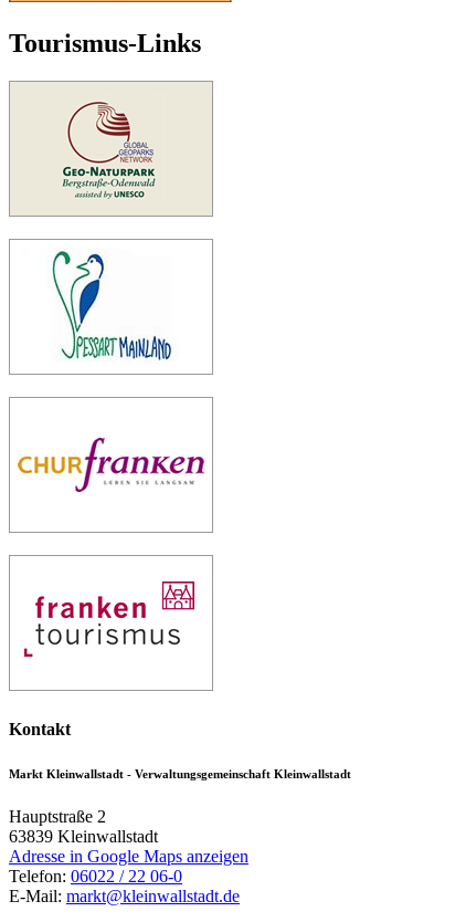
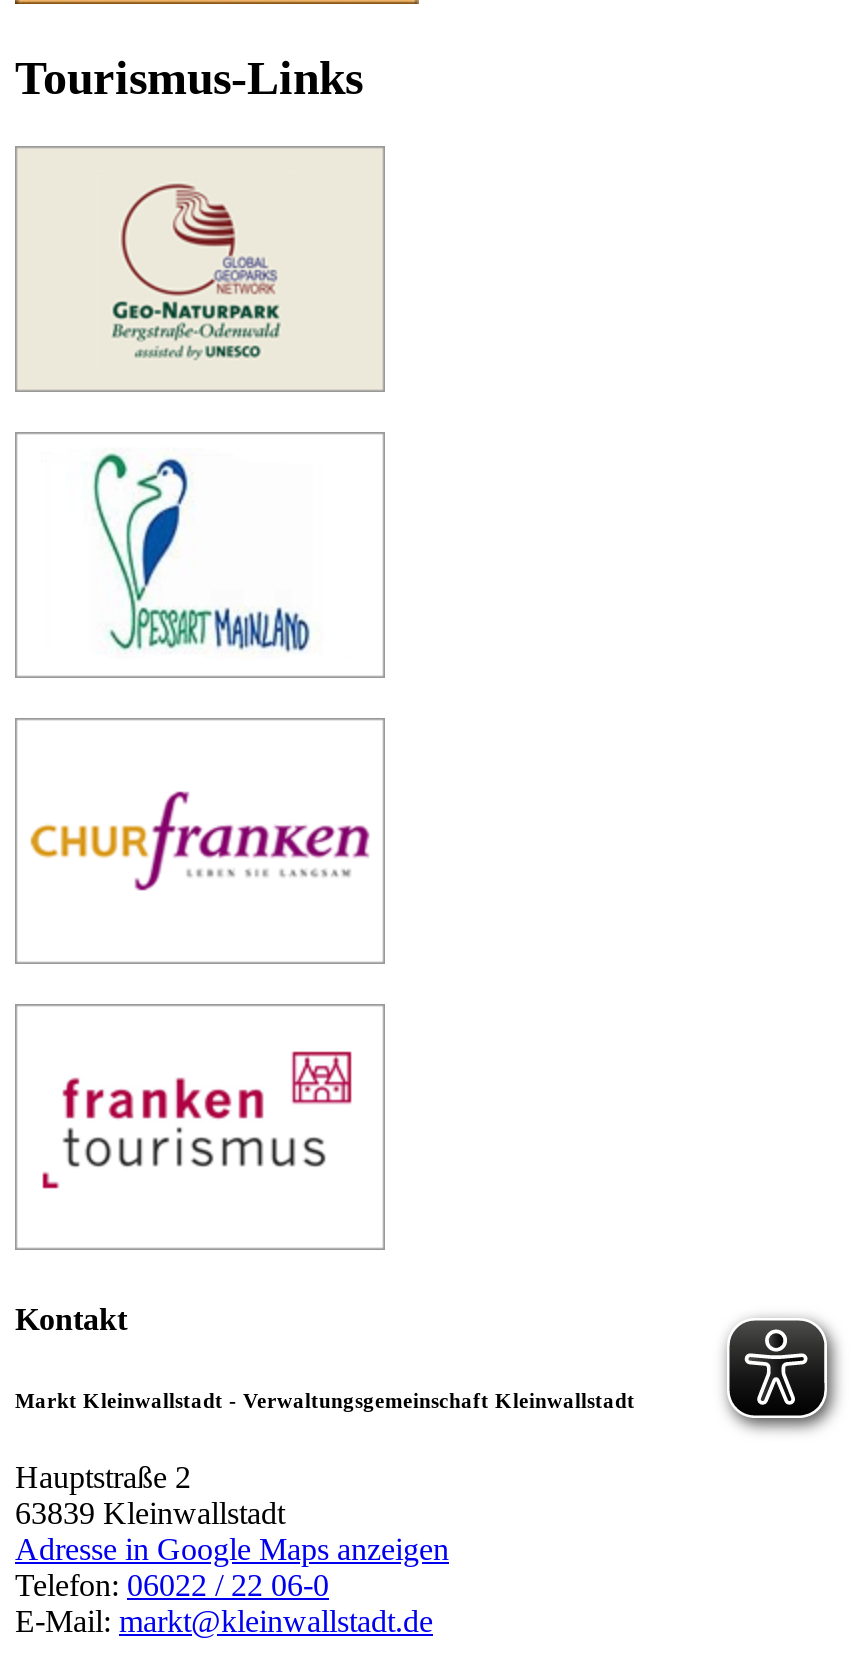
+ [image]
